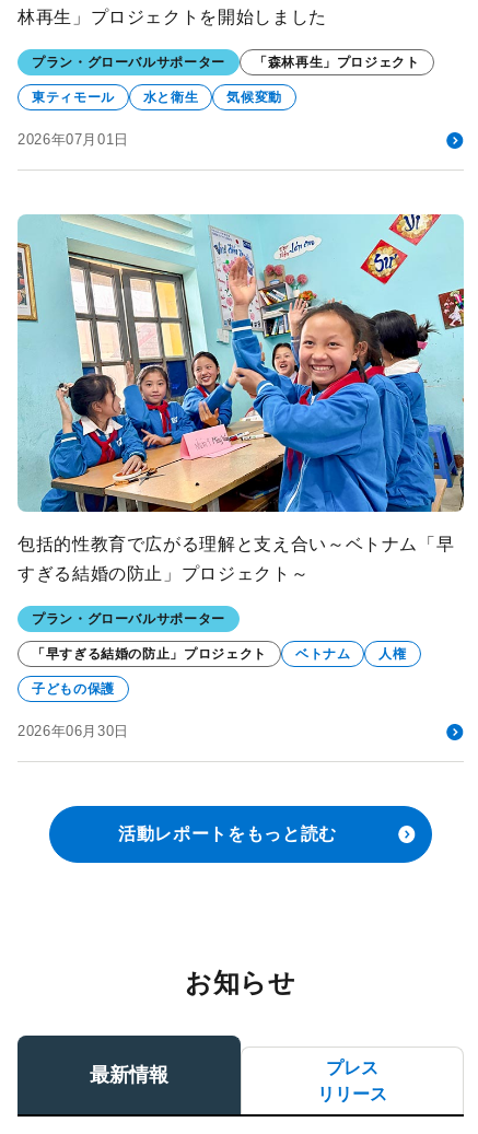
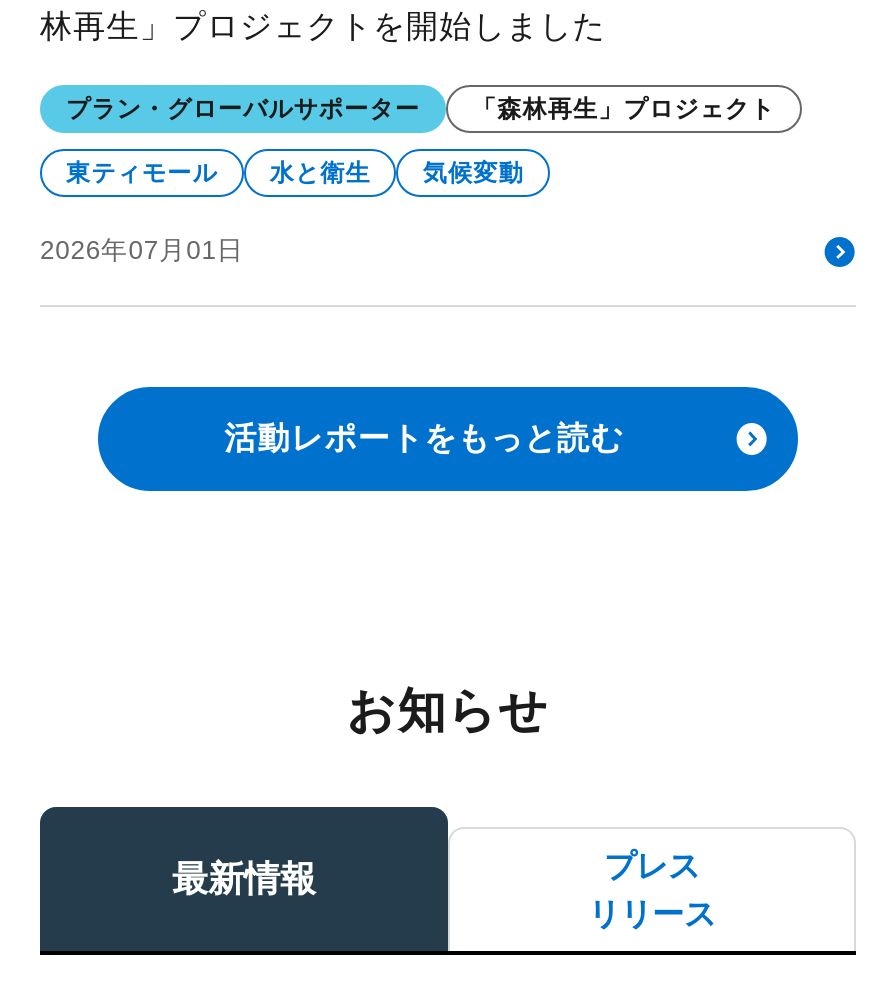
- [image]
- 包括的性教育で広がる理解と支え合い～ベトナム「早
- すぎる結婚の防止」プロジェクト～
- プラン・グローバルサポーター
- 「早すぎる結婚の防止」プロジェクト
- ベトナム
- 人権
- 子どもの保護
- 2026年06月30日
